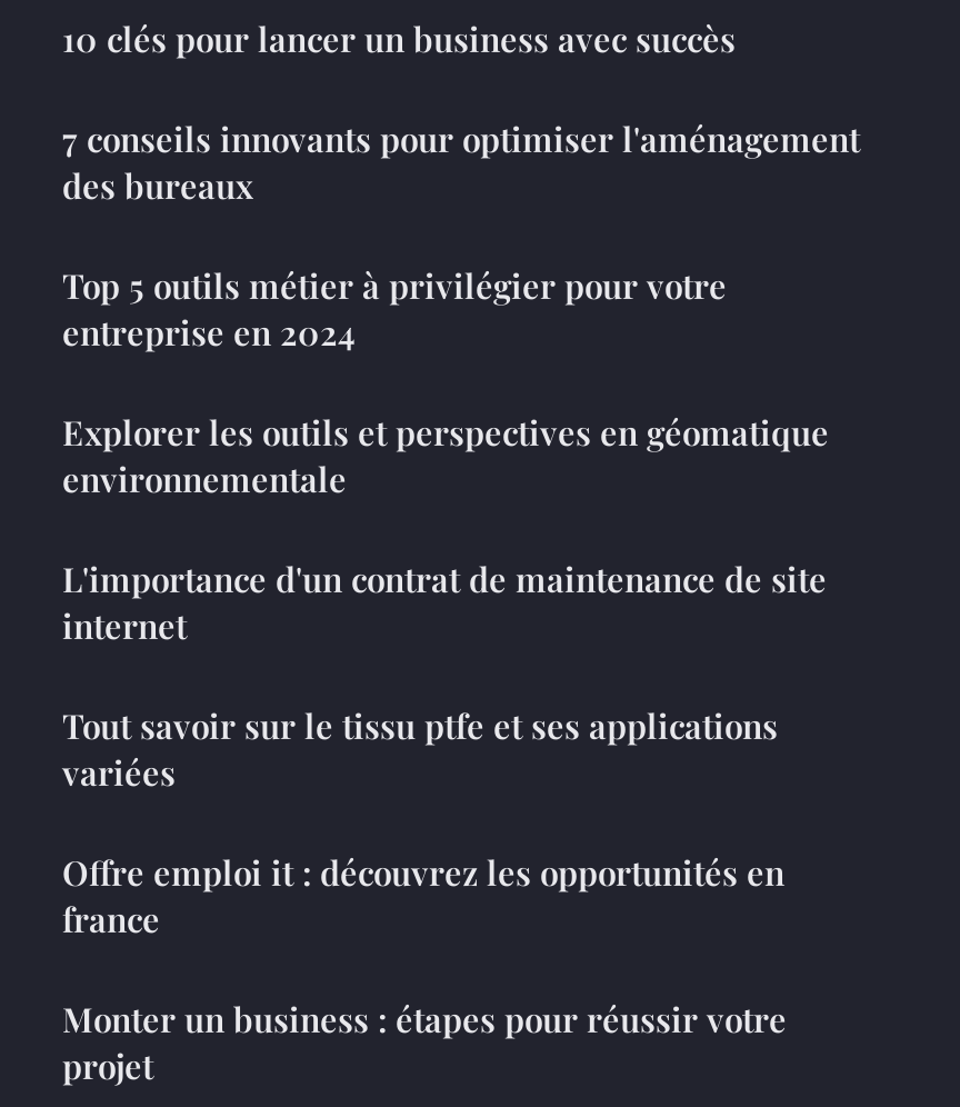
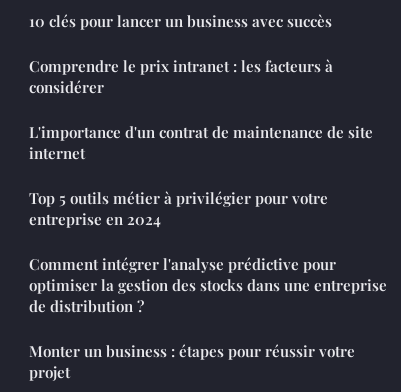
- 7 conseils innovants pour optimiser l'aménagement
- des bureaux
- Explorer les outils et perspectives en géomatique
- environnementale
+ Comprendre le prix intranet : les facteurs à
+ considérer

moved down: Top 5 outils métier à privilégier pour votre | entreprise en 2024

moved up: L'importance d'un contrat de maintenance de site | internet

- Tout savoir sur le tissu ptfe et ses applications
- variées

- Offre emploi it : découvrez les opportunités en
- france
+ Comment intégrer l'analyse prédictive pour
+ optimiser la gestion des stocks dans une entreprise
+ de distribution ?
